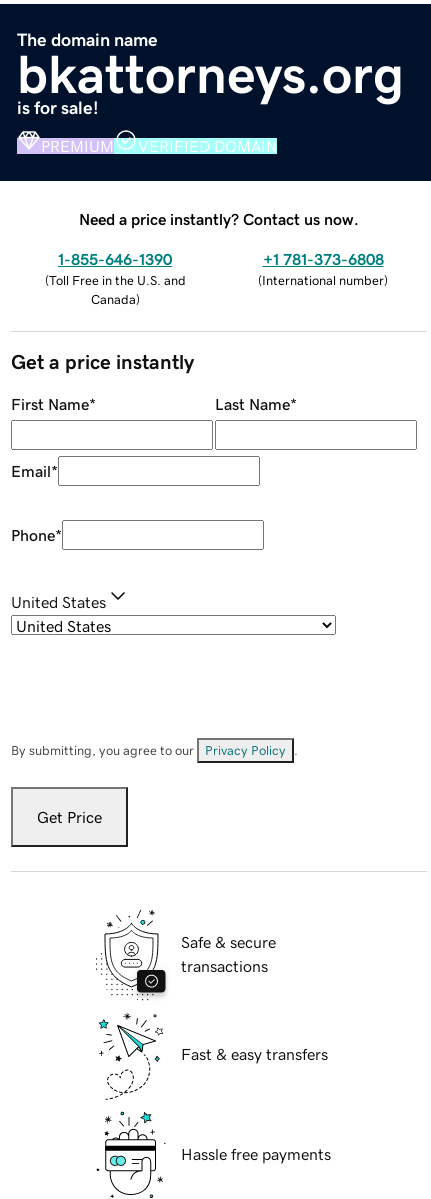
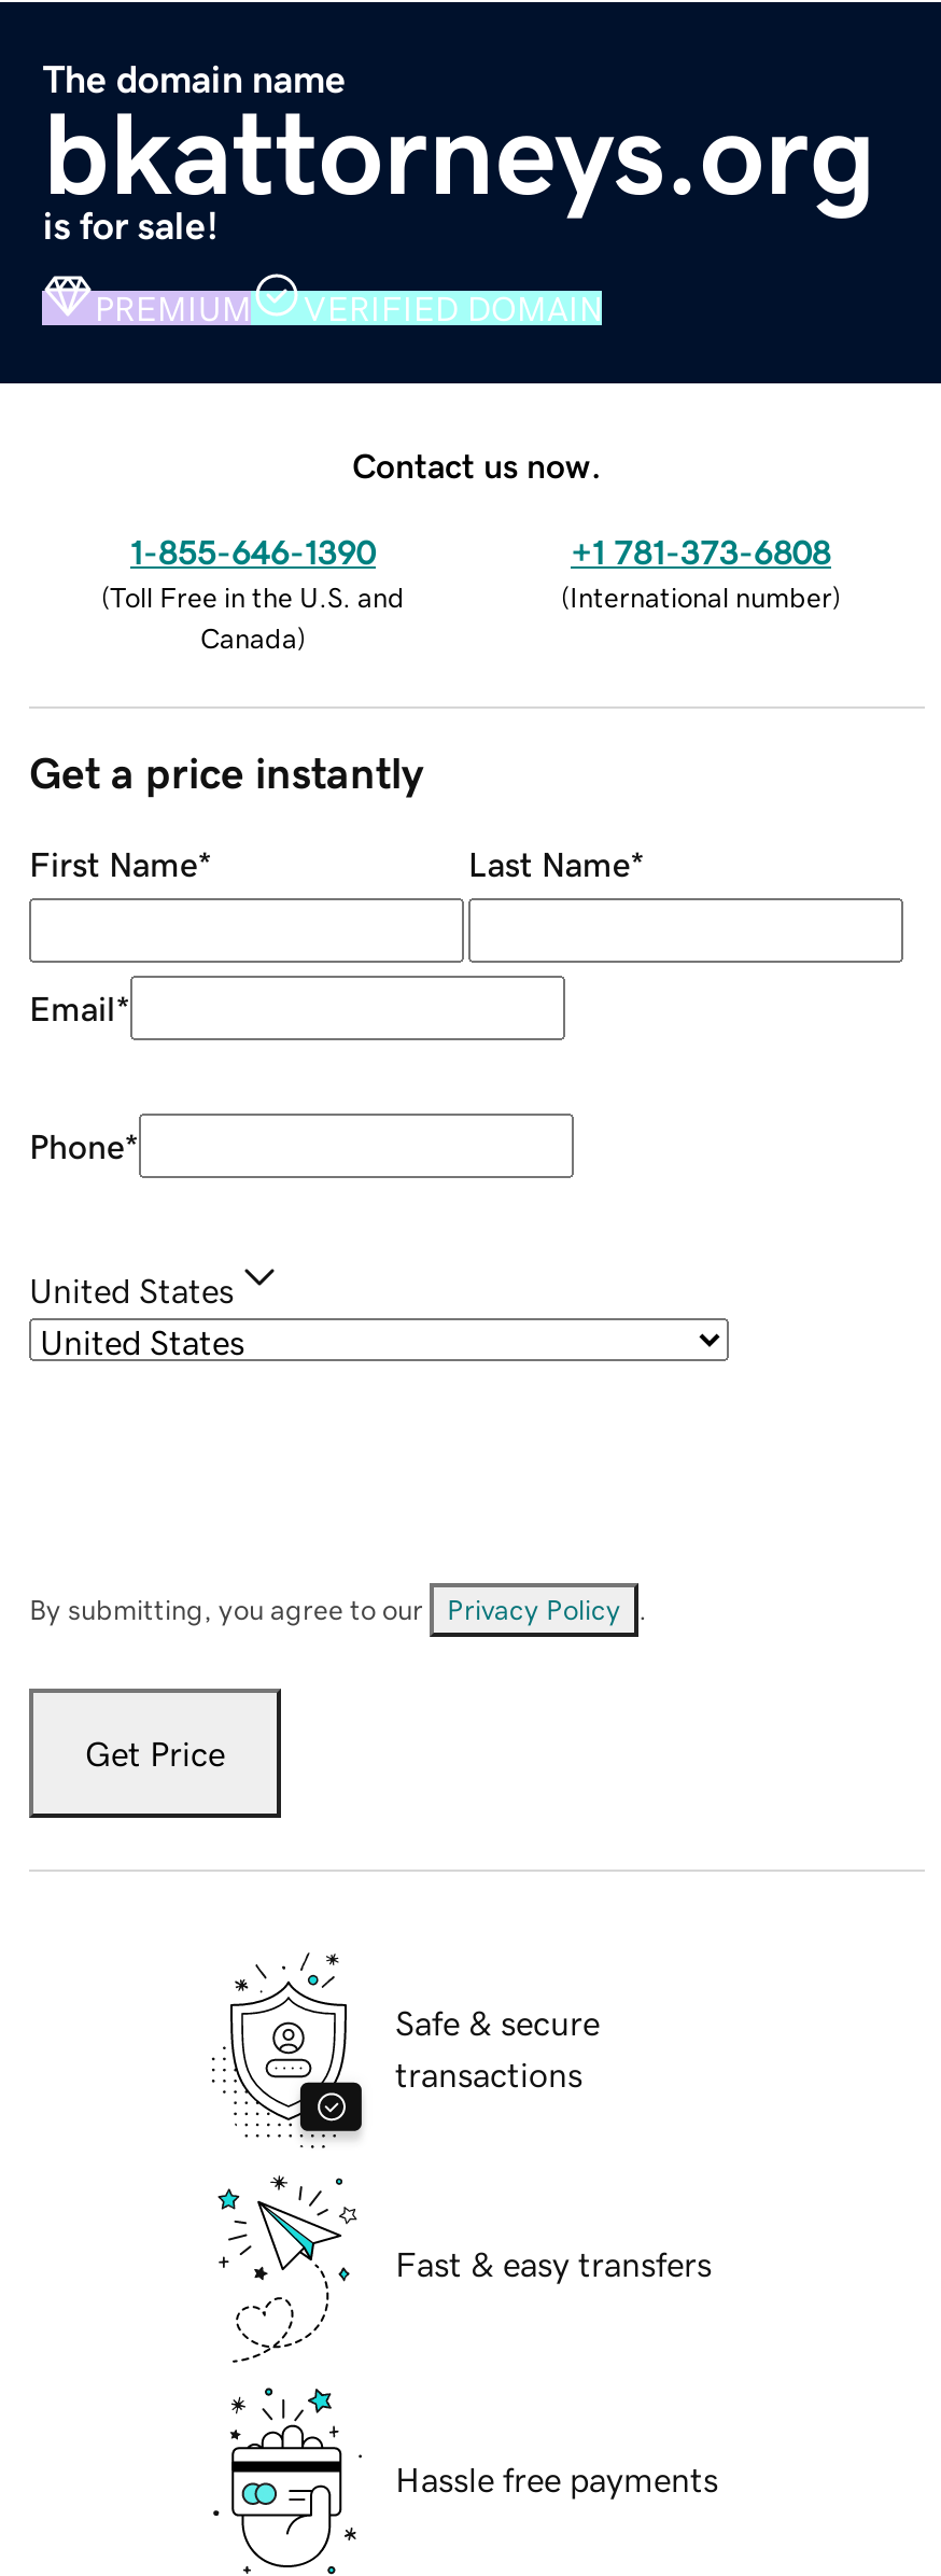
- Need a price instantly? Contact us now.
+ Contact us now.
